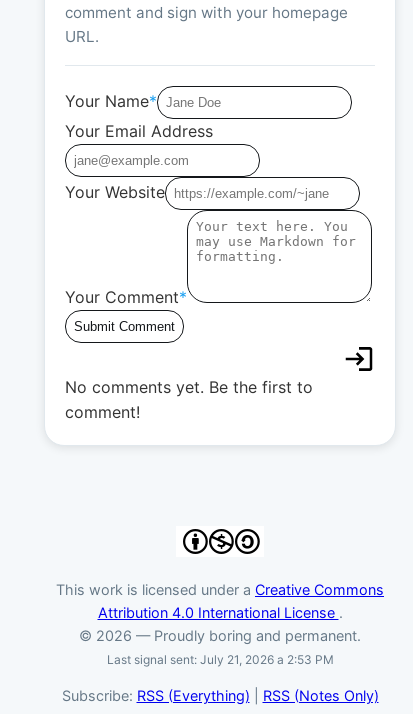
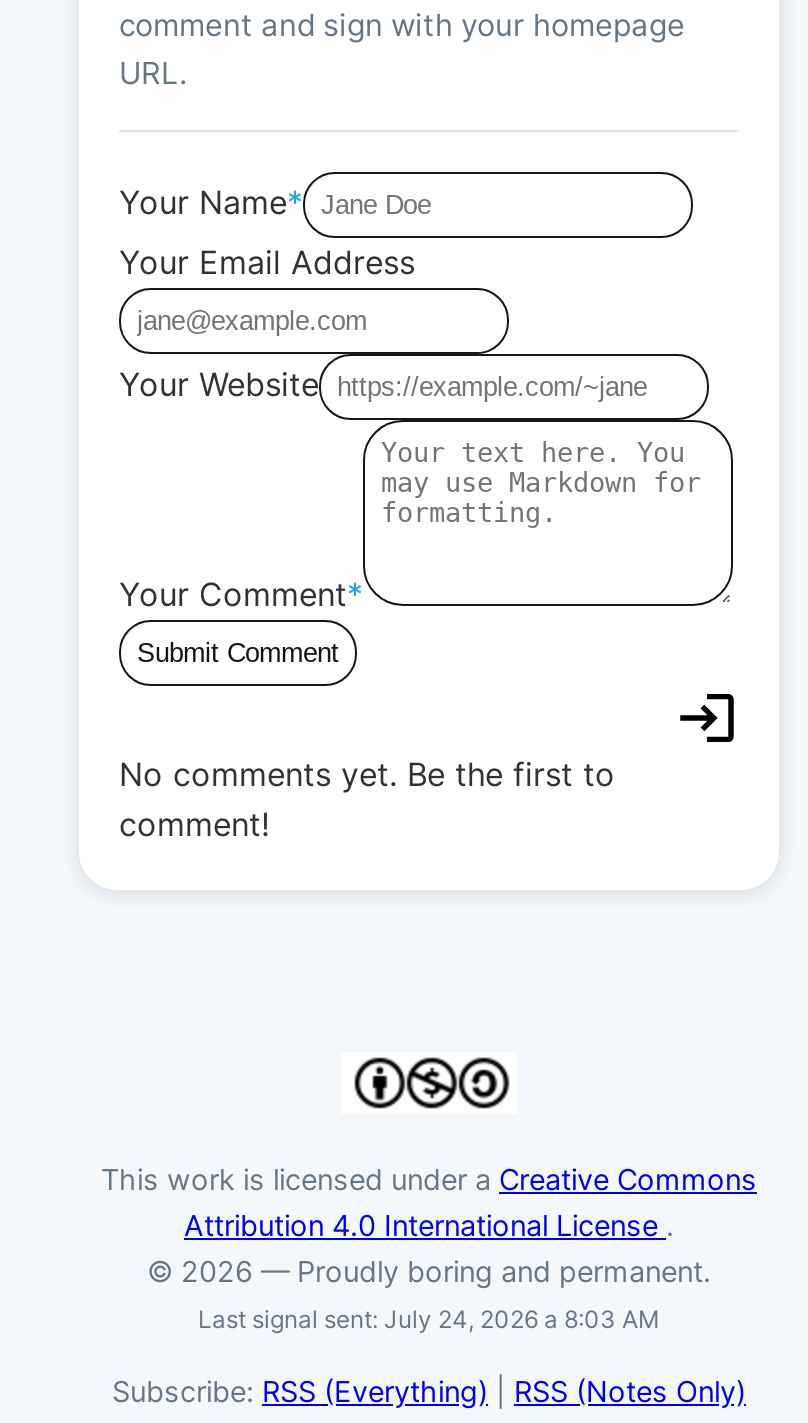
- Last signal sent: July 21, 2026 a 2:53 PM
+ Last signal sent: July 24, 2026 a 8:03 AM
